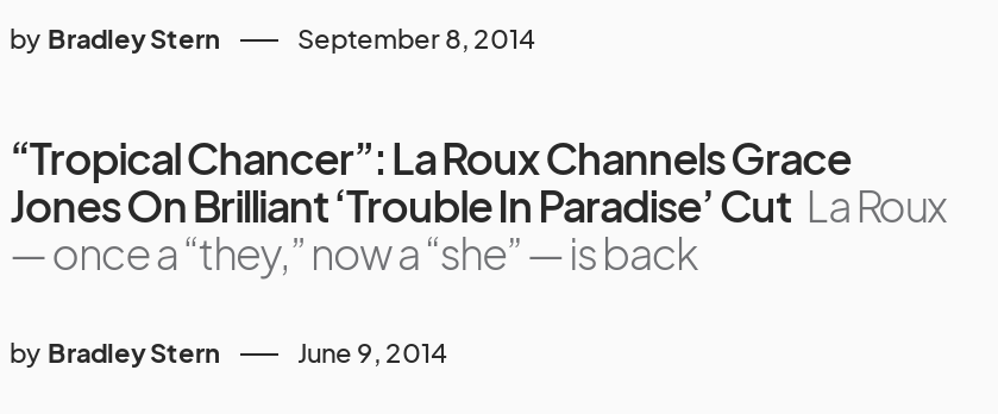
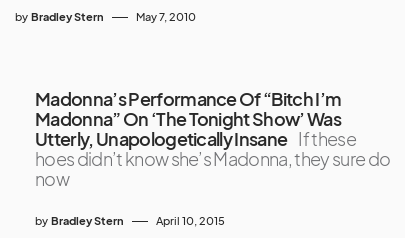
- September 8, 2014
+ May 7, 2010

- “Tropical Chancer”: La Roux Channels Grace
- Jones On Brilliant ‘Trouble In Paradise’ Cut La Roux
- — once a “they,” now a “she” — is back
+ Madonna’s Performance Of “Bitch I’m
+ Madonna” On ‘The Tonight Show’ Was
+ Utterly, Unapologetically Insane If these
+ hoes didn’t know she’s Madonna, they sure do
+ now

- June 9, 2014
+ April 10, 2015
